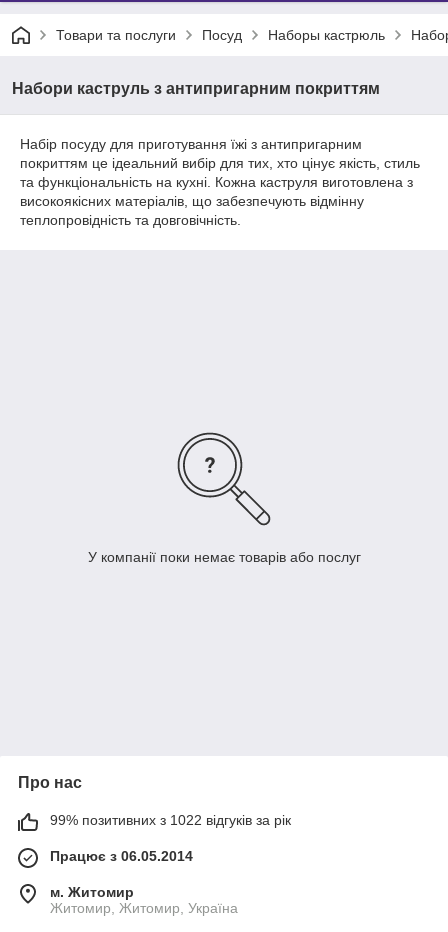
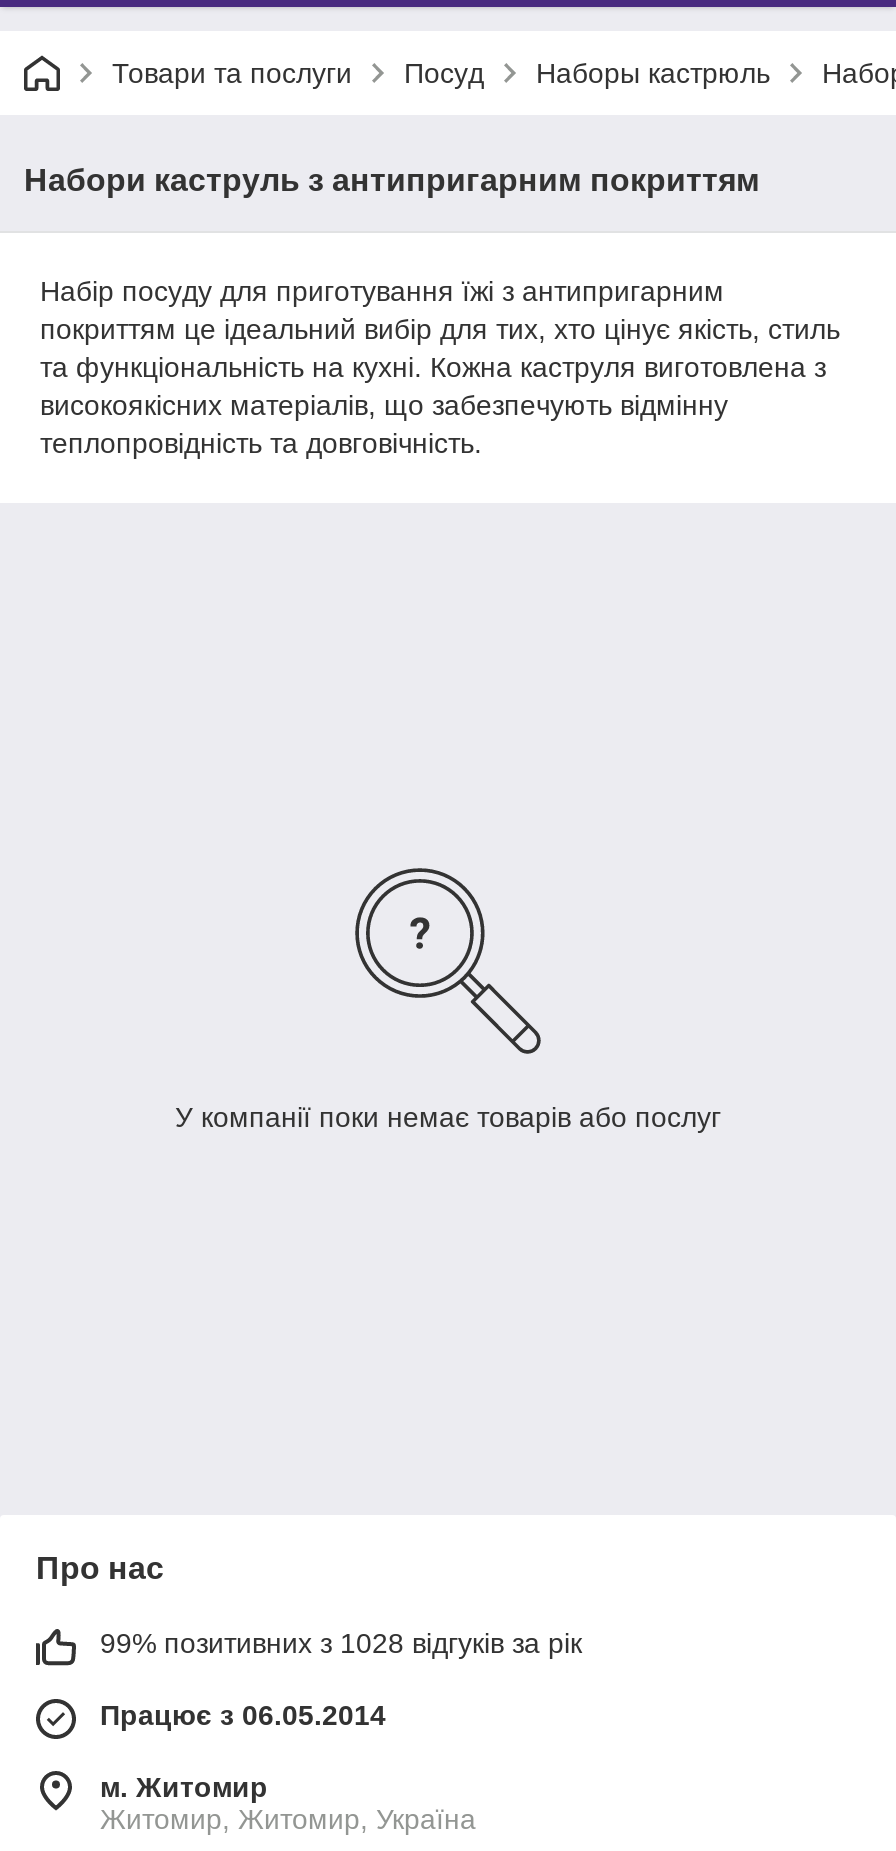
- 99% позитивних з 1022 відгуків за рік
+ 99% позитивних з 1028 відгуків за рік
